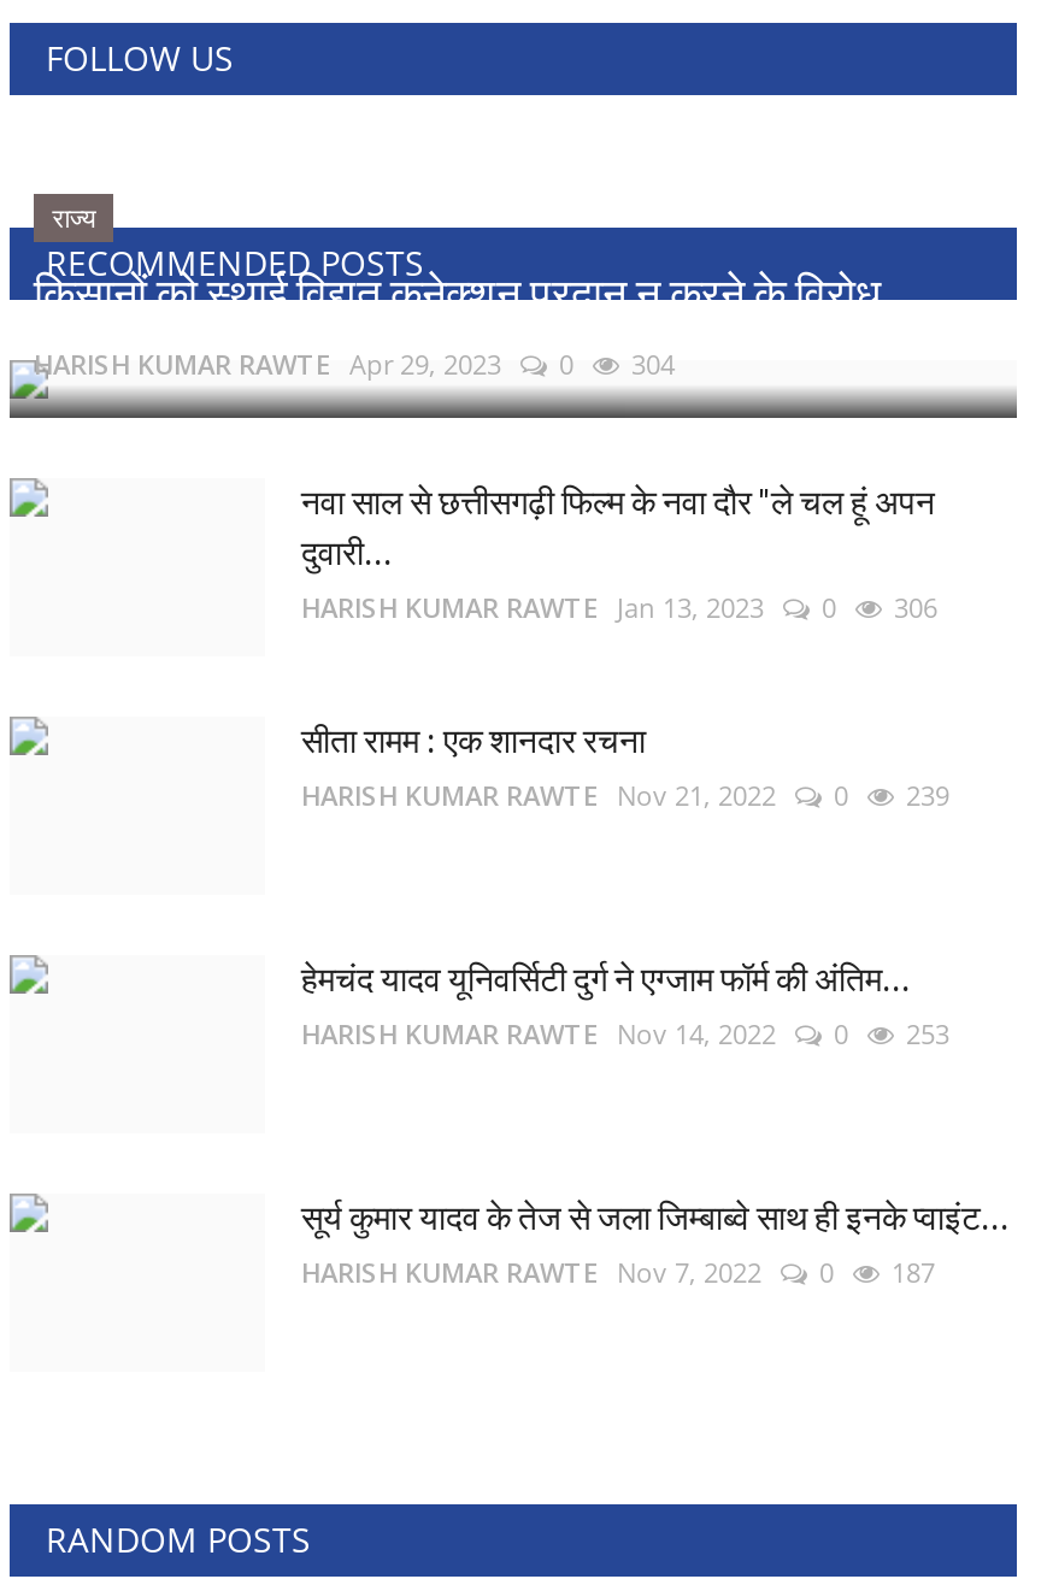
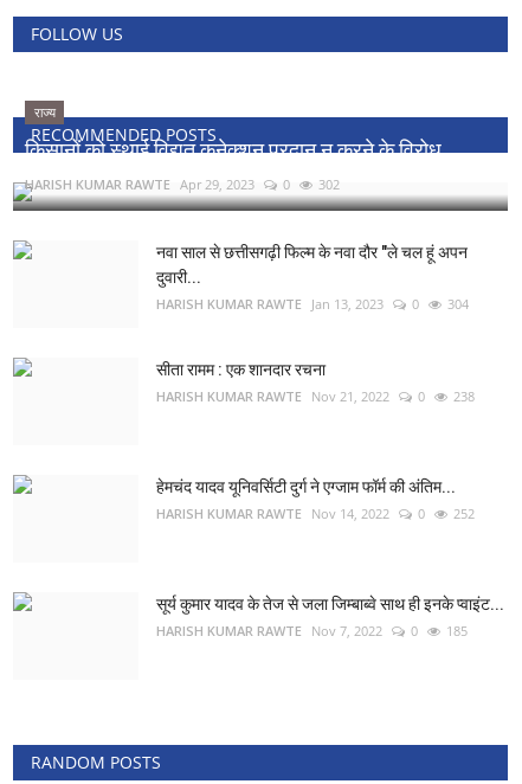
- HARISH KUMAR RAWTE Apr 29, 2023 0 304
+ HARISH KUMAR RAWTE Apr 29, 2023 0 302

- HARISH KUMAR RAWTE Jan 13, 2023 0 306
+ HARISH KUMAR RAWTE Jan 13, 2023 0 304

- HARISH KUMAR RAWTE Nov 21, 2022 0 239
+ HARISH KUMAR RAWTE Nov 21, 2022 0 238

- HARISH KUMAR RAWTE Nov 14, 2022 0 253
+ HARISH KUMAR RAWTE Nov 14, 2022 0 252

- HARISH KUMAR RAWTE Nov 7, 2022 0 187
+ HARISH KUMAR RAWTE Nov 7, 2022 0 185
